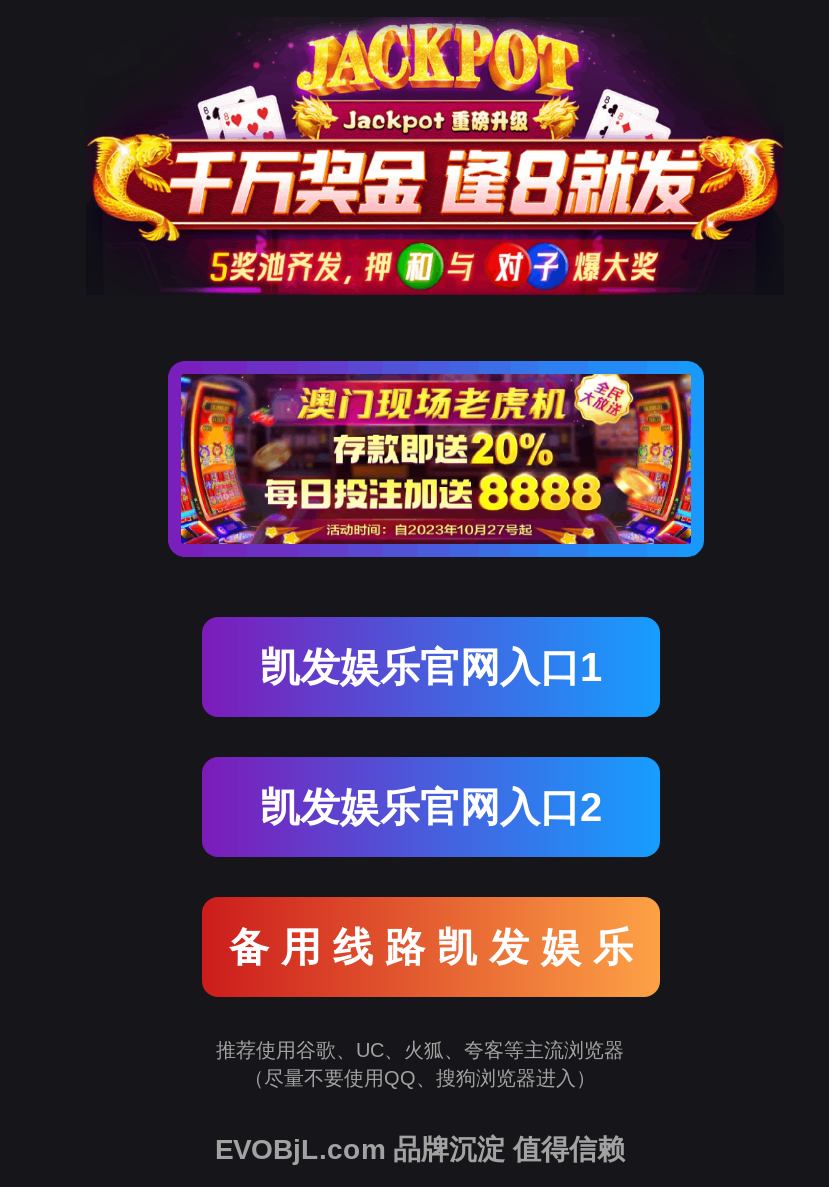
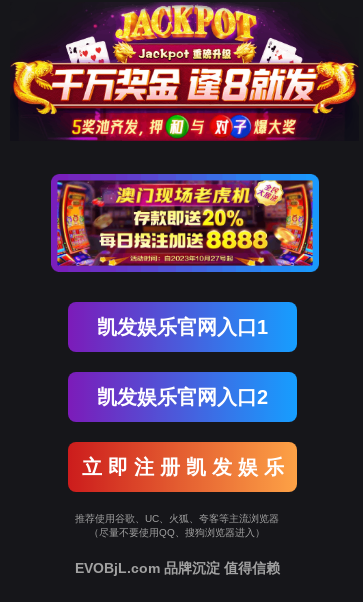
- 备 用 线 路 凯 发 娱 乐
+ 立 即 注 册 凯 发 娱 乐
